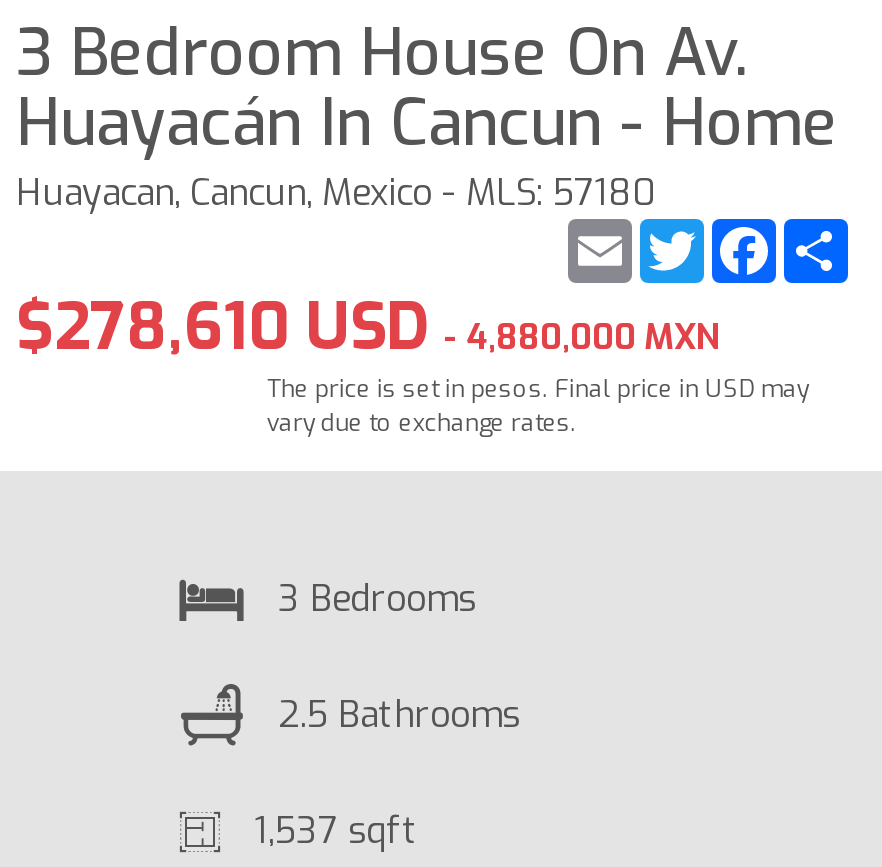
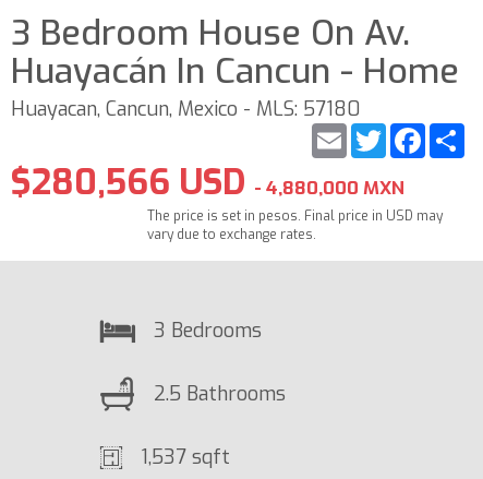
- $278,610 USD - 4,880,000 MXN
+ $280,566 USD - 4,880,000 MXN
